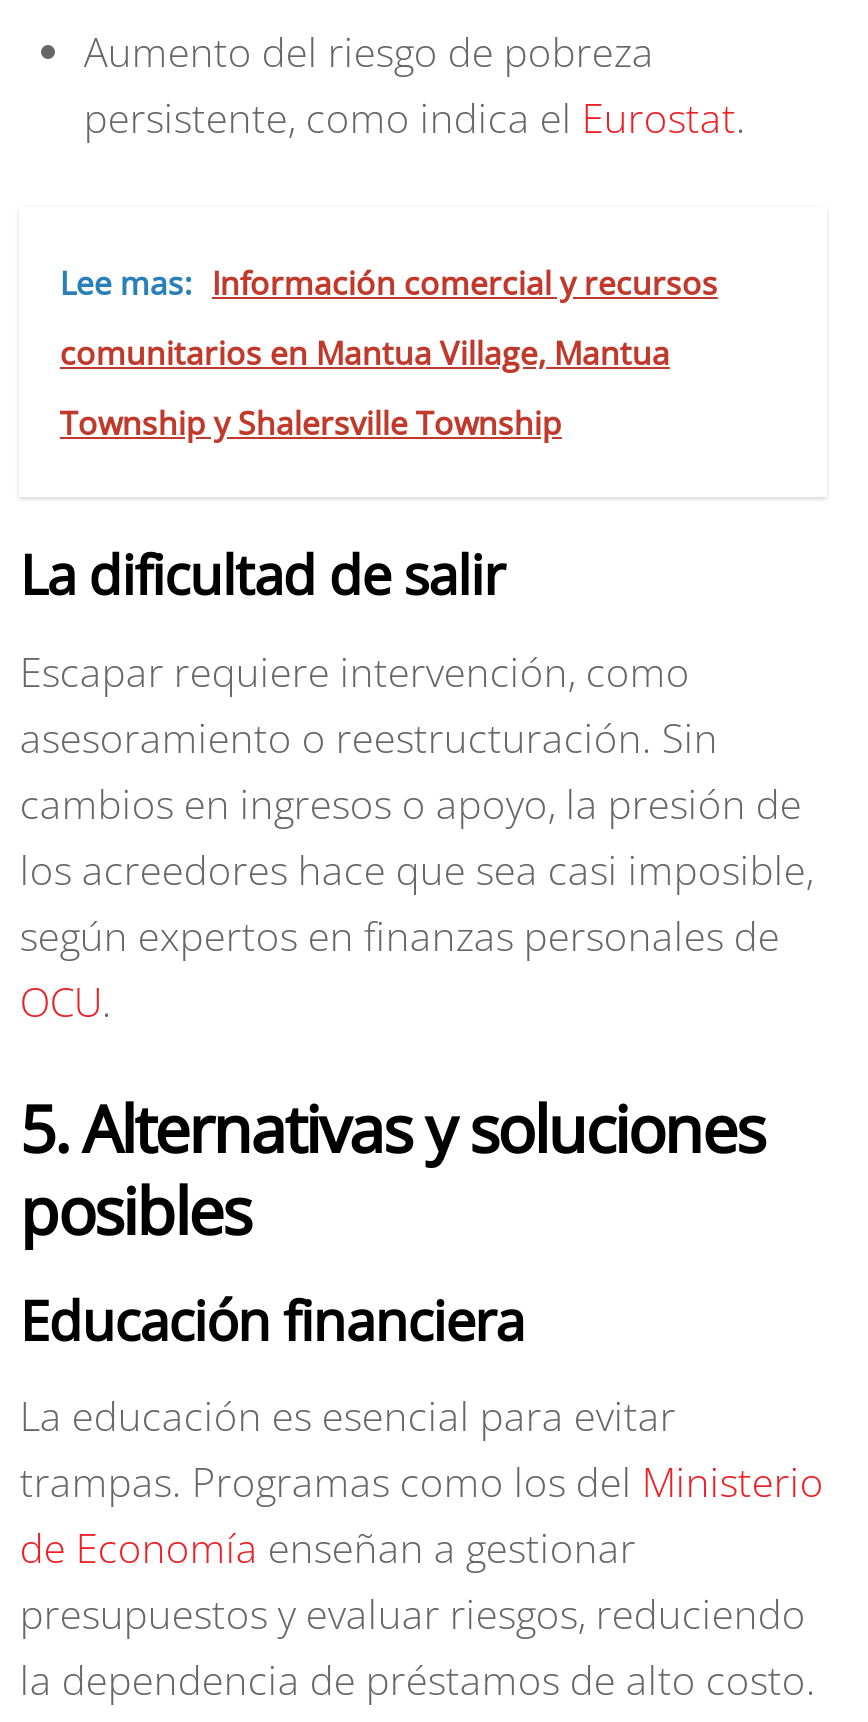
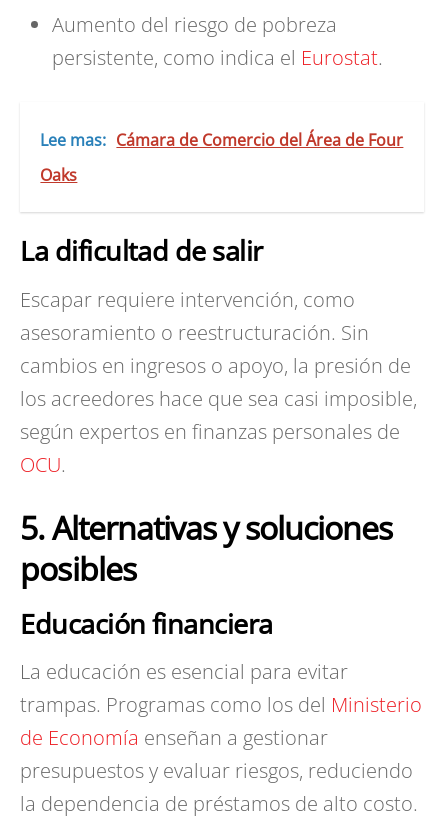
- Lee mas: Información comercial y recursos
- comunitarios en Mantua Village, Mantua
- Township y Shalersville Township
+ Lee mas: Cámara de Comercio del Área de Four
+ Oaks
